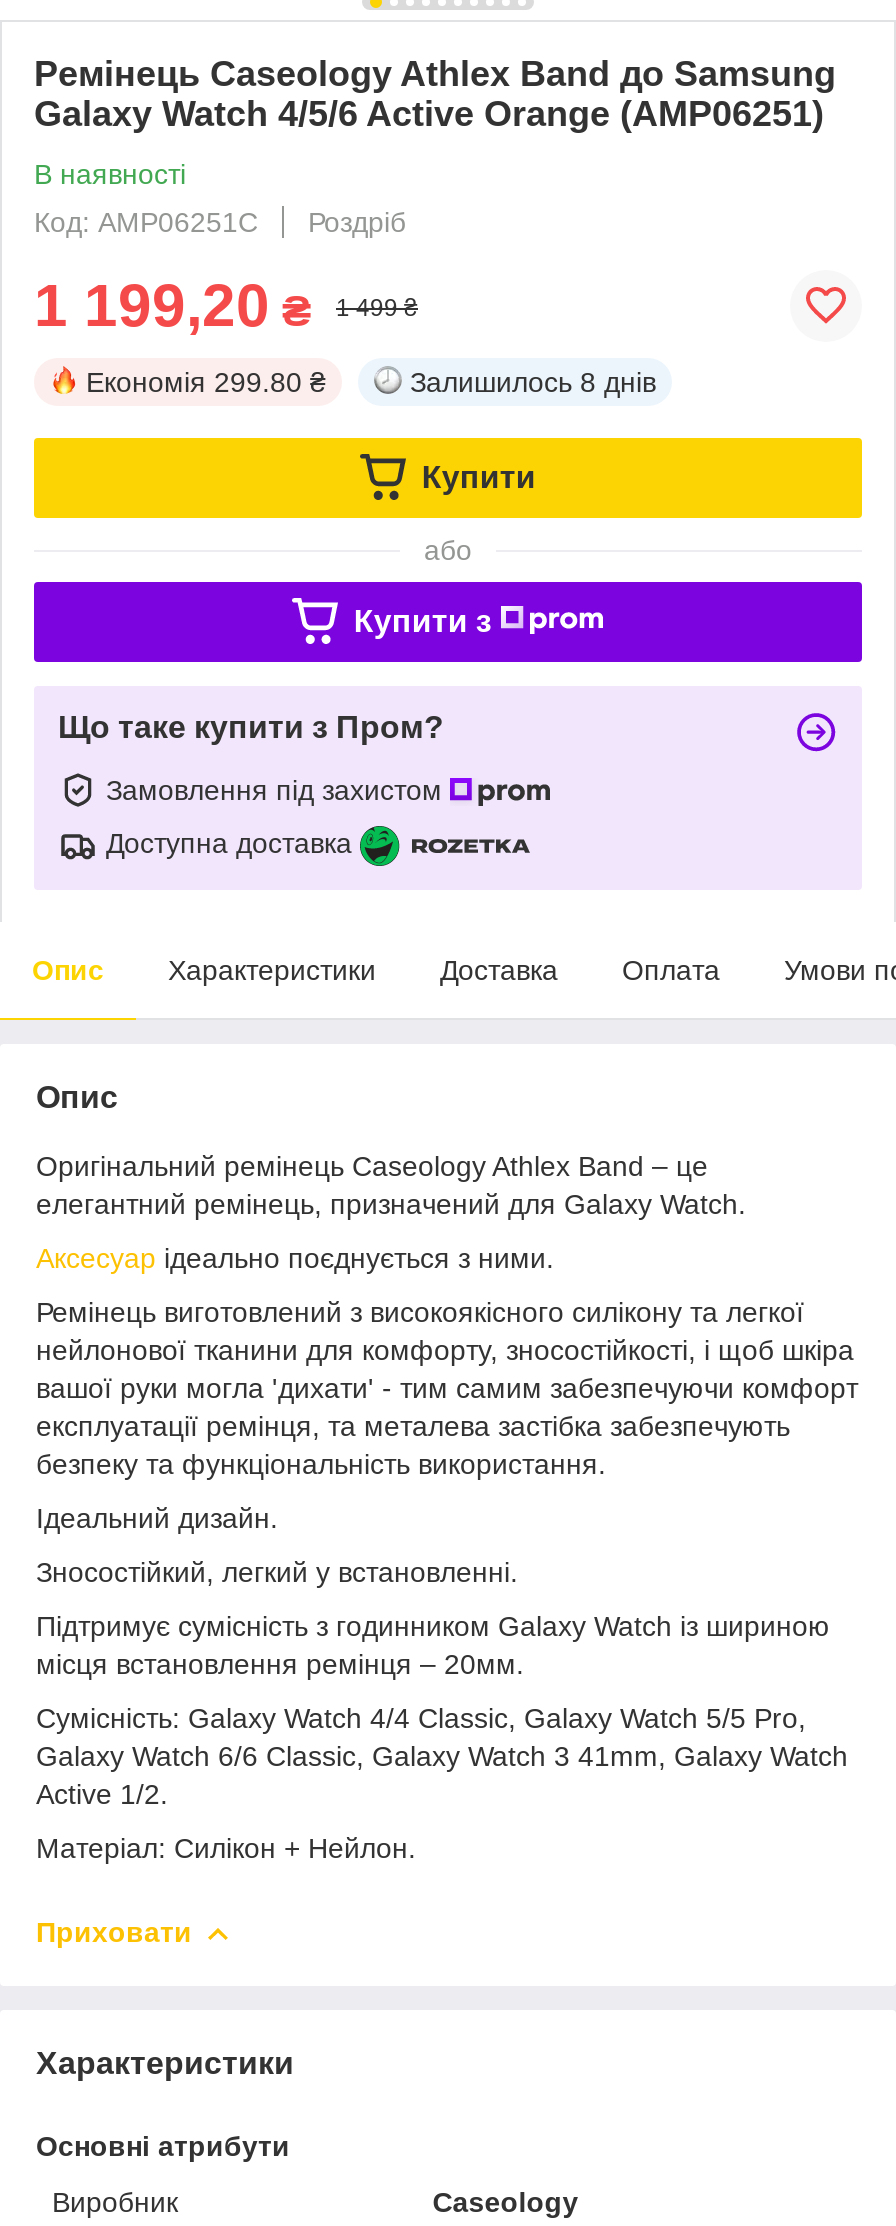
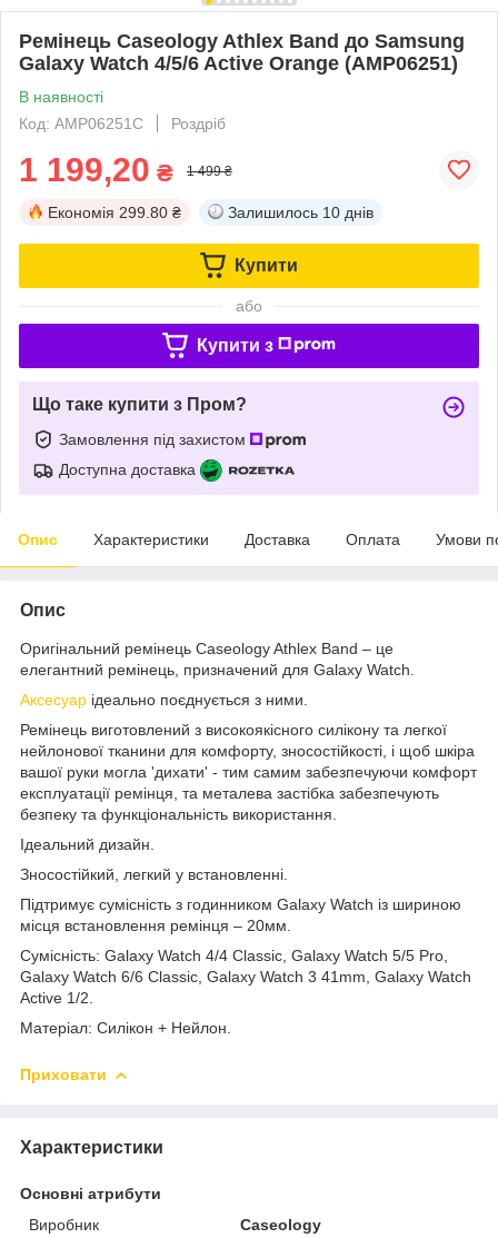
- Залишилось 8 днів
+ Залишилось 10 днів
